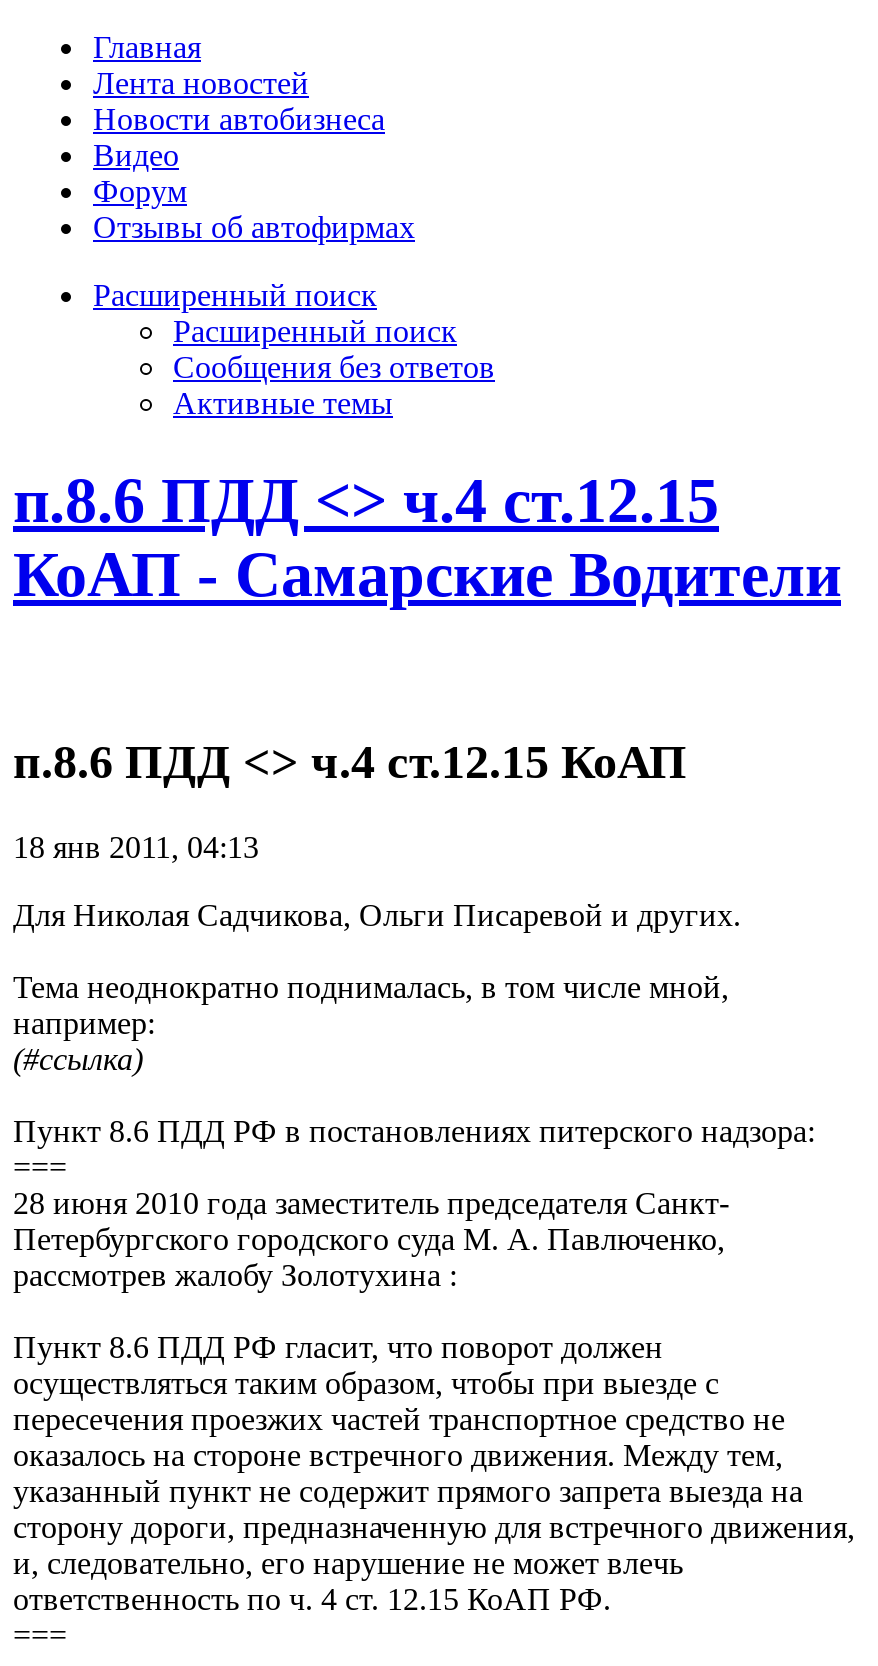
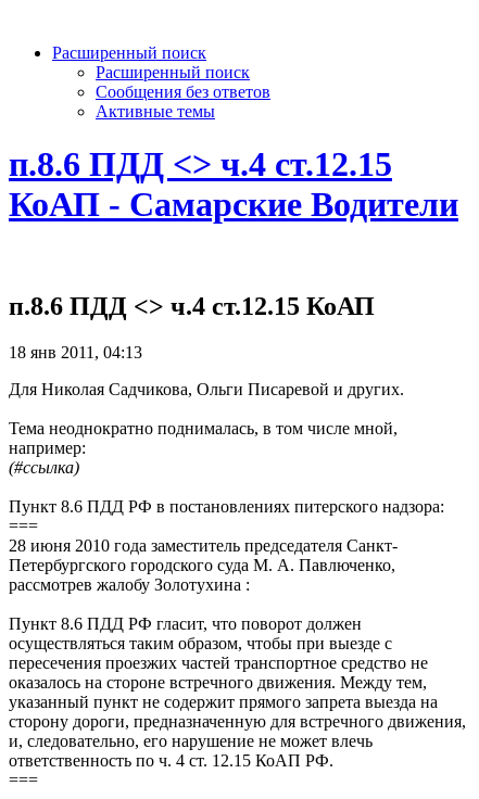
- Главная
- Лента новостей
- Новости автобизнеса
- Видео
- Форум
- Отзывы об автофирмах
